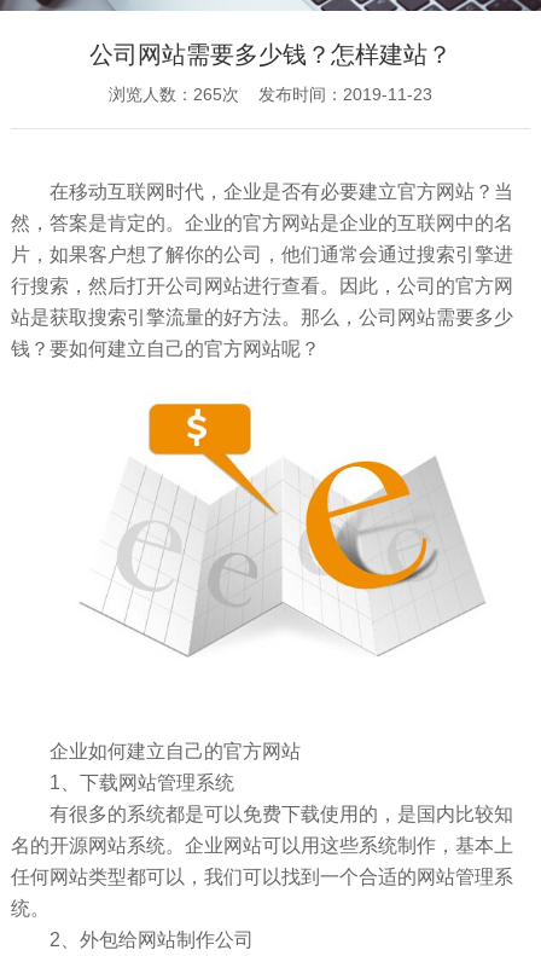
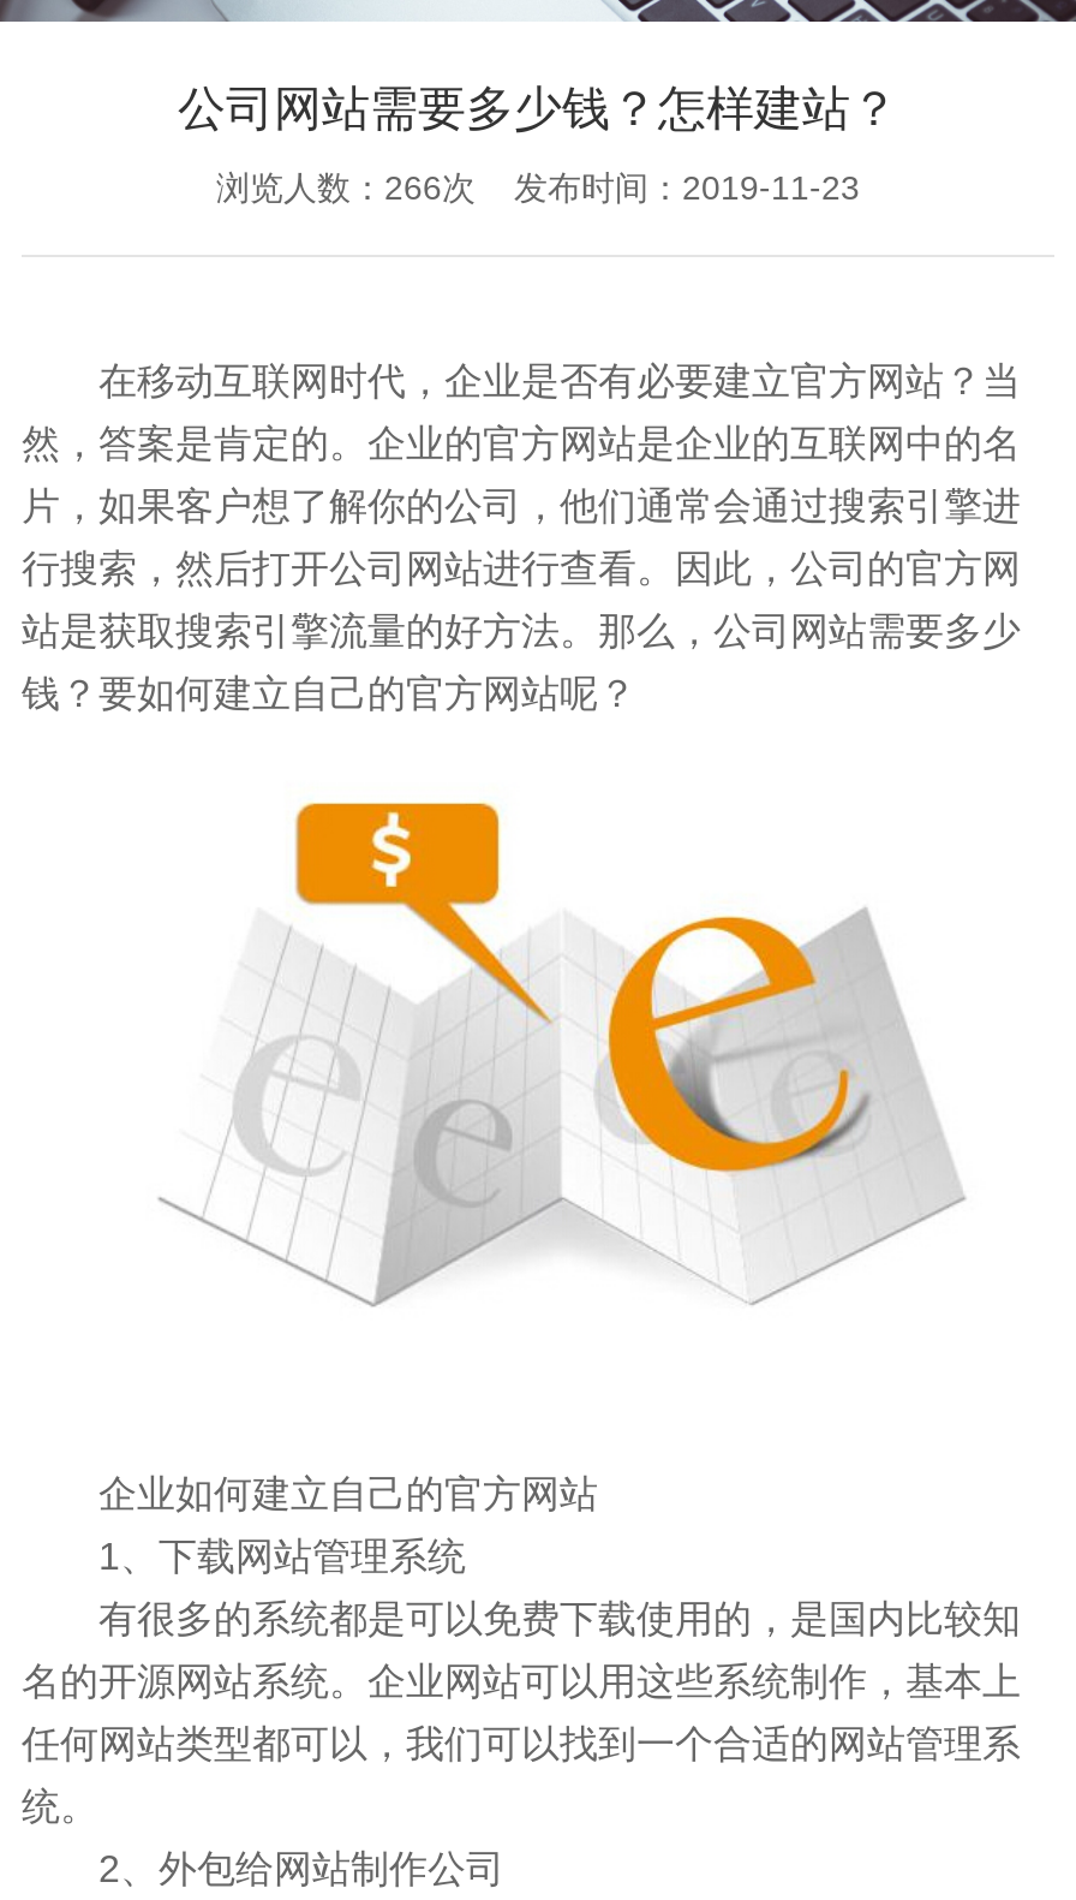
- 浏览人数：265次 发布时间：2019-11-23
+ 浏览人数：266次 发布时间：2019-11-23
